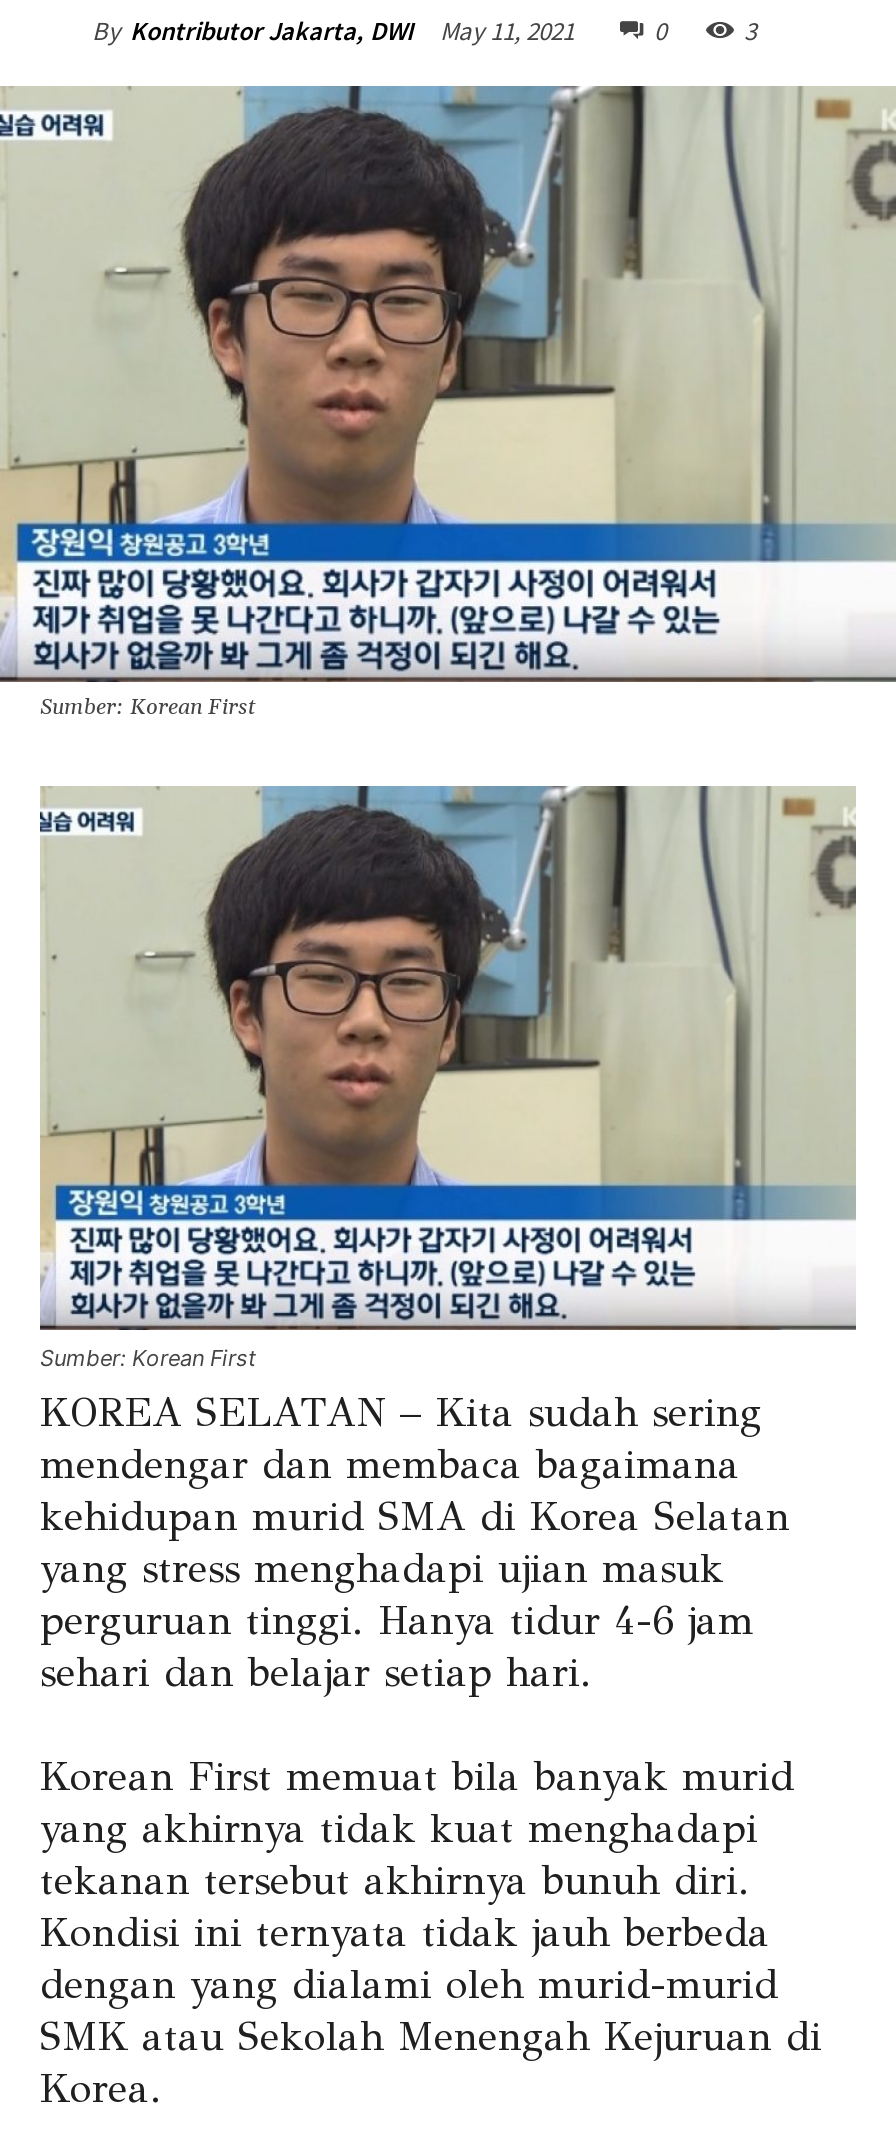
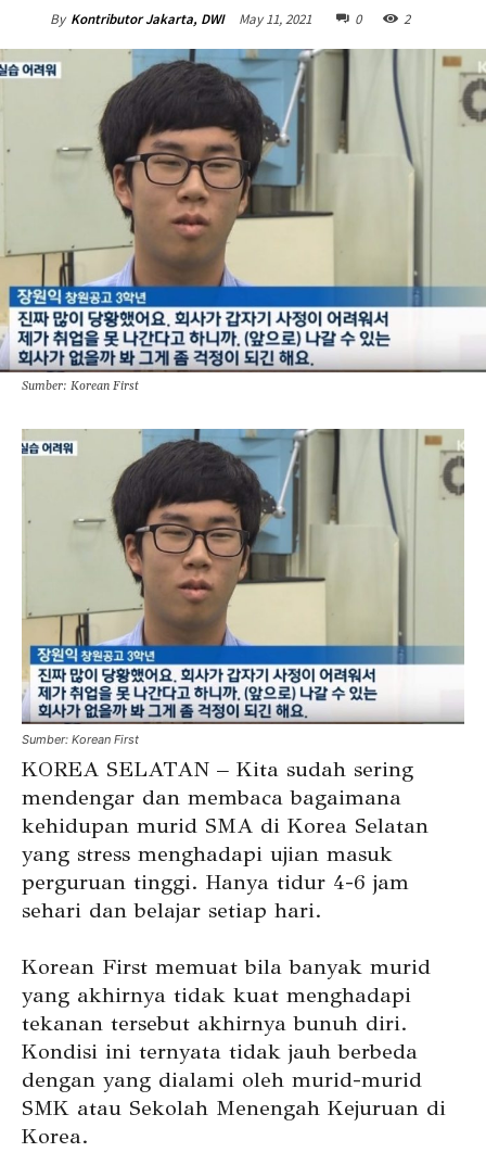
- 3
+ 2
